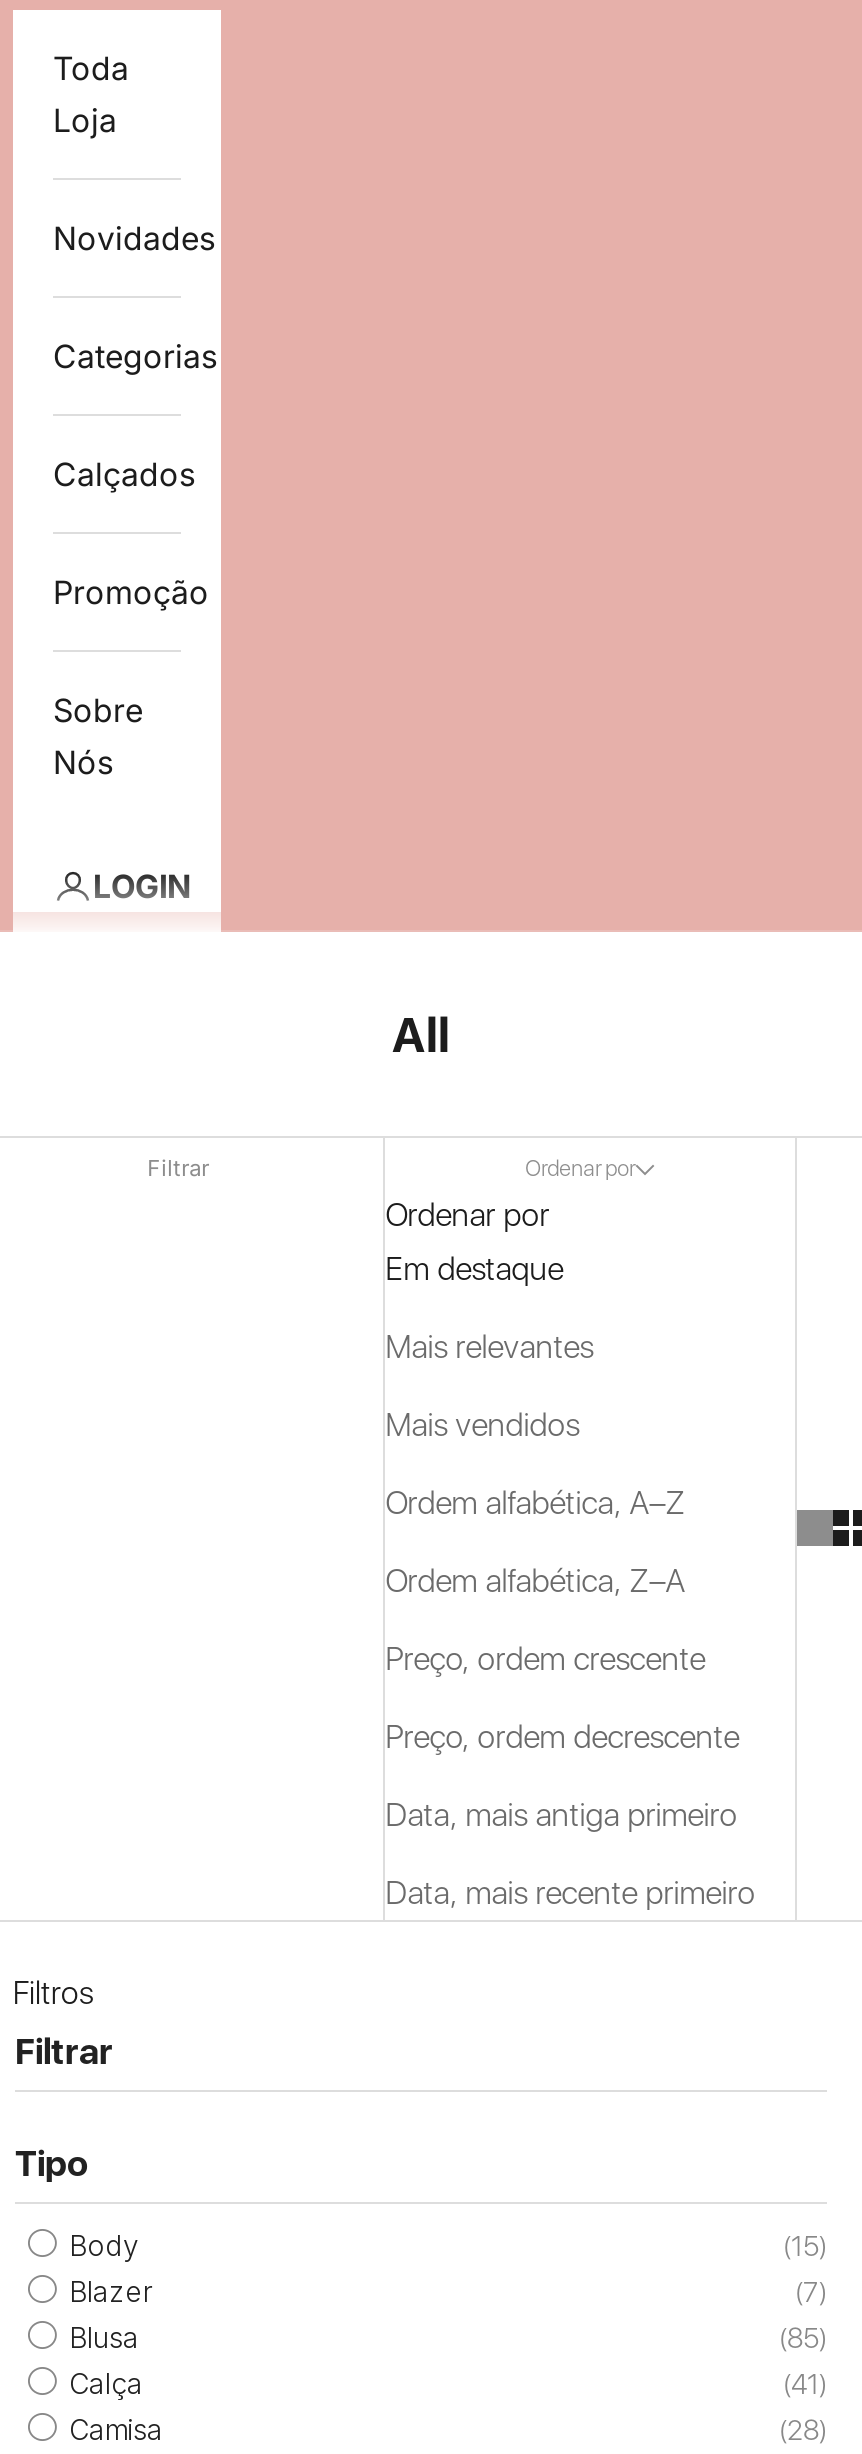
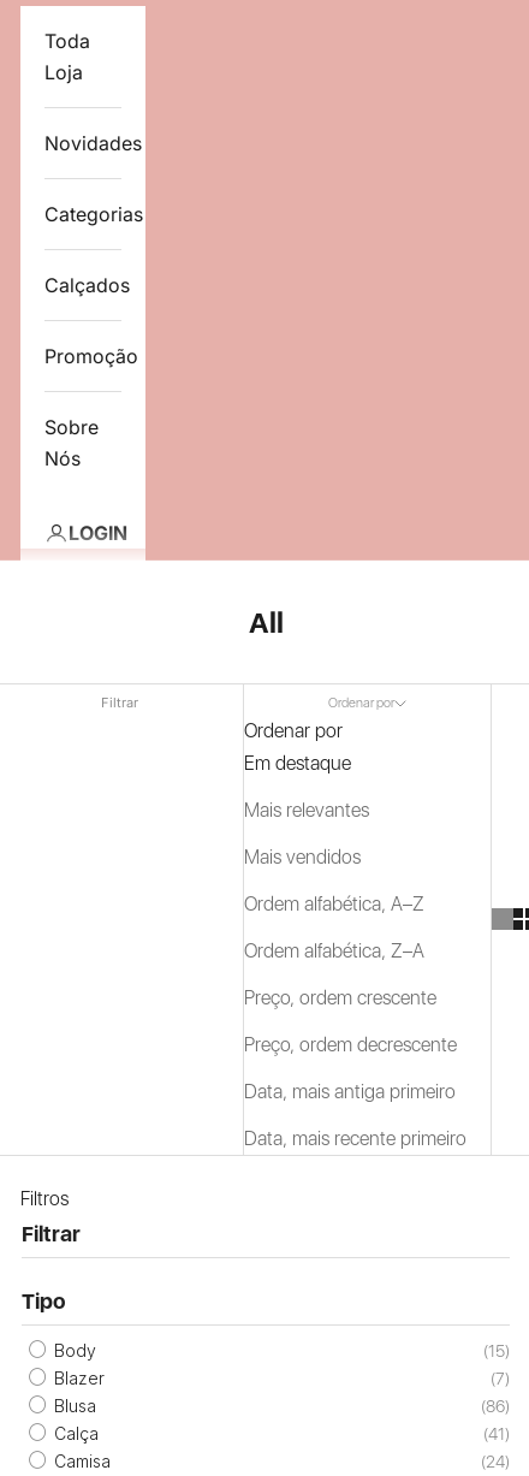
- (85)
+ (86)

- (28)
+ (24)
